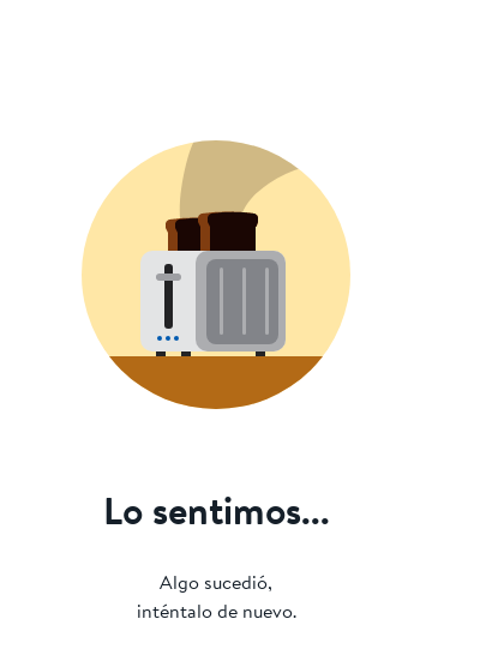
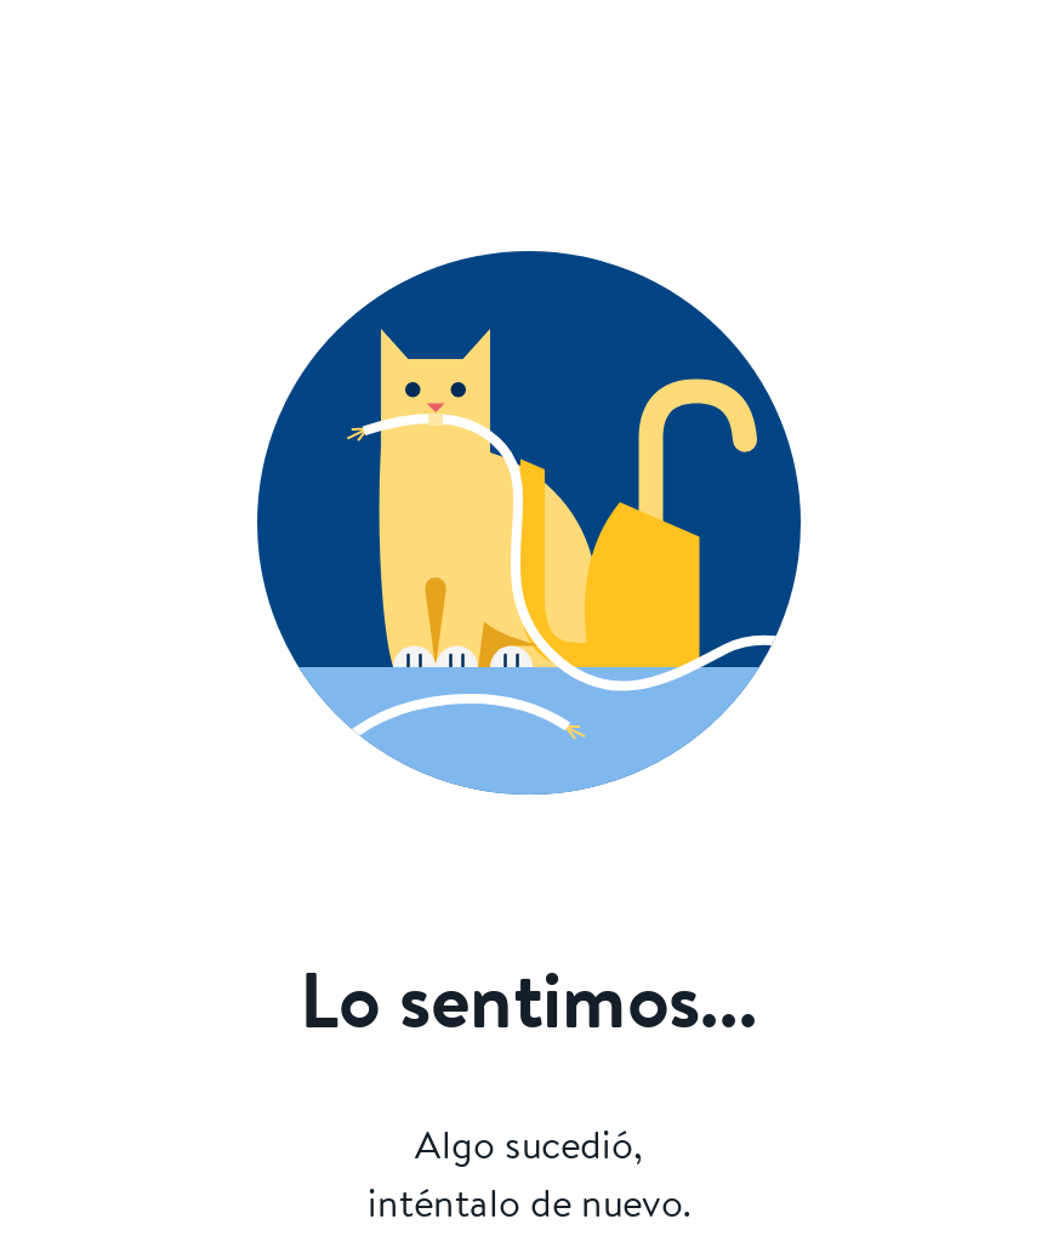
- [image]
+ [image]
